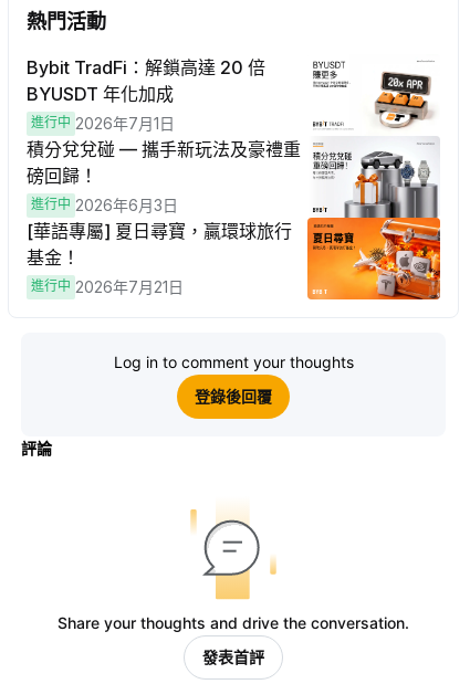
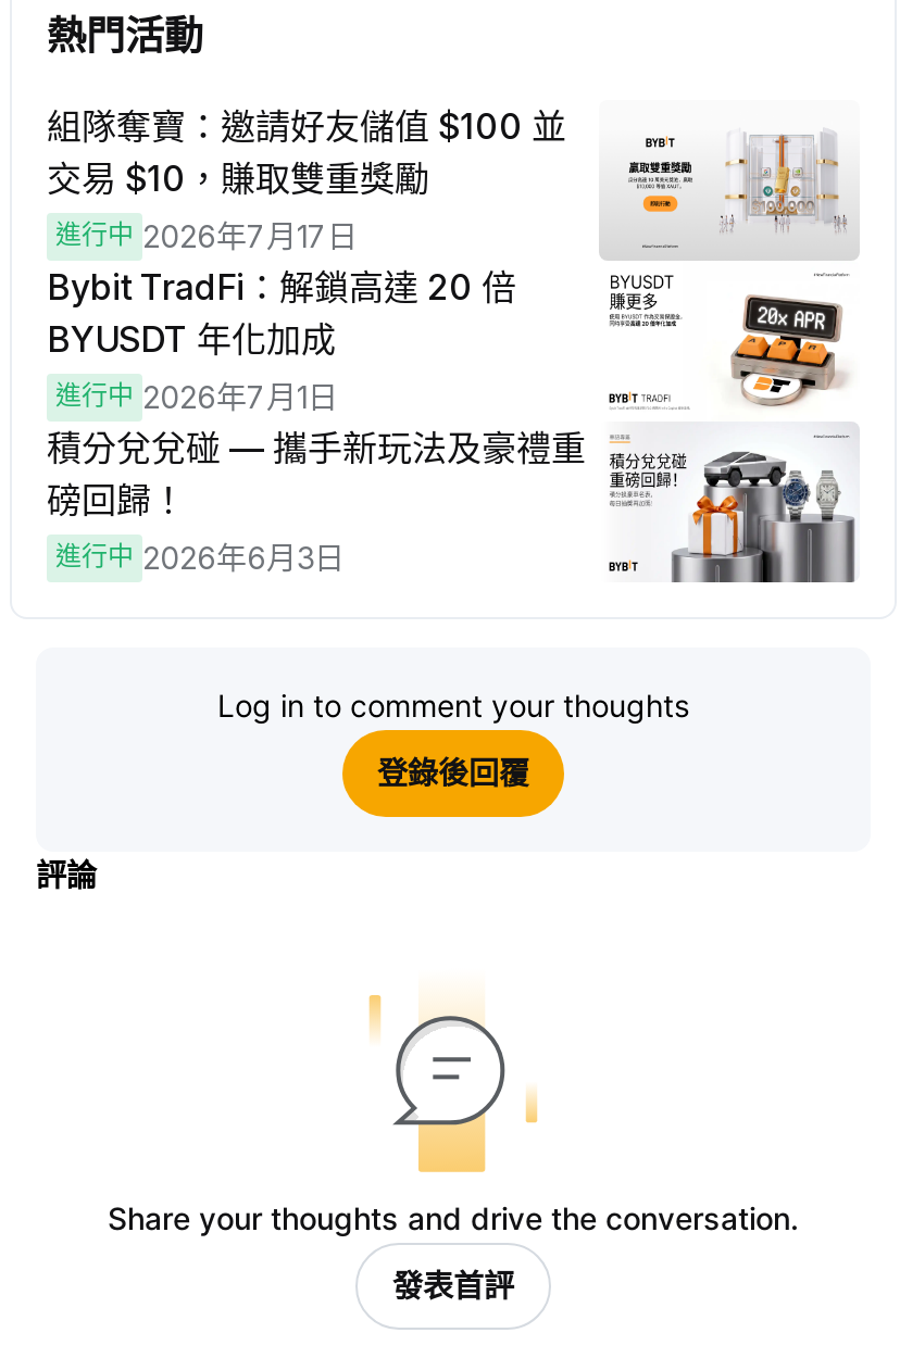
+ [image]
+ 組隊奪寶：邀請好友儲值 $100 並
+ 交易 $10，賺取雙重獎勵
+ 進行中 2026年7月17日

moved down: [image] | Bybit TradFi：解鎖高達 20 倍 | BYUSDT 年化加成 | 進行中 2026年7月1日 | 積分兌兌碰 — 攜手新玩法及豪禮重 | 磅回歸！ | 進行中 2026年6月3日

- [image]
- [華語專屬] 夏日尋寶，贏環球旅行
- 基金！
- 進行中 2026年7月21日
